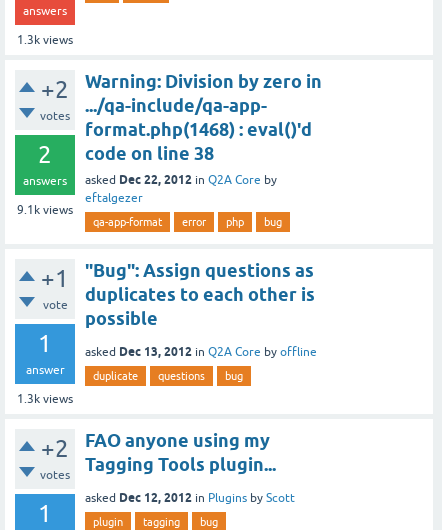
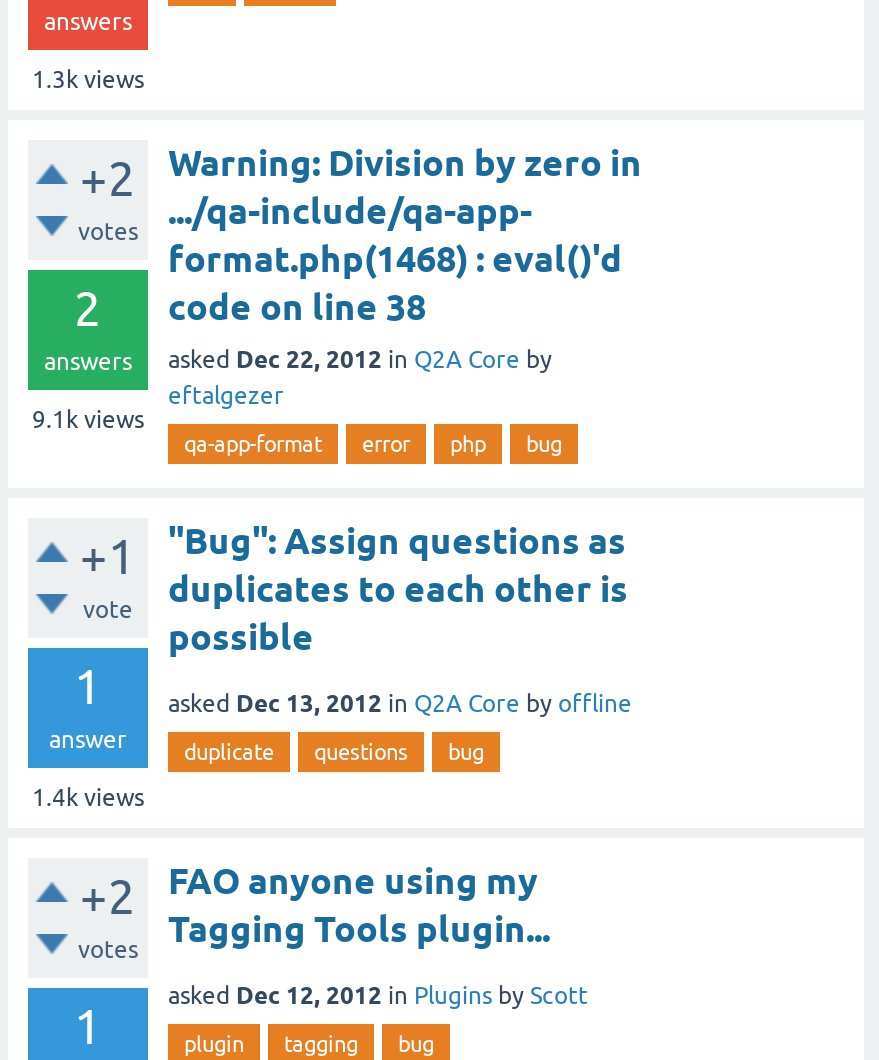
- 1.3k views
+ 1.4k views
